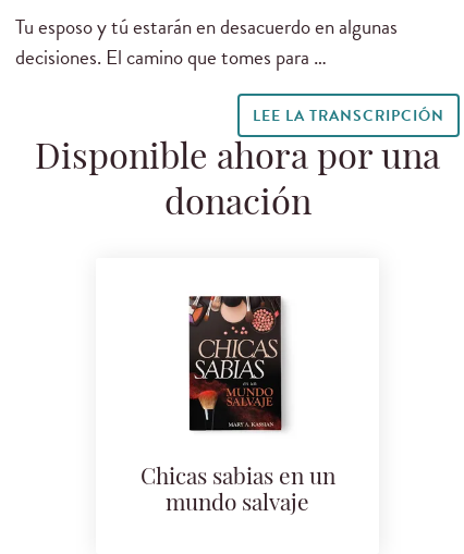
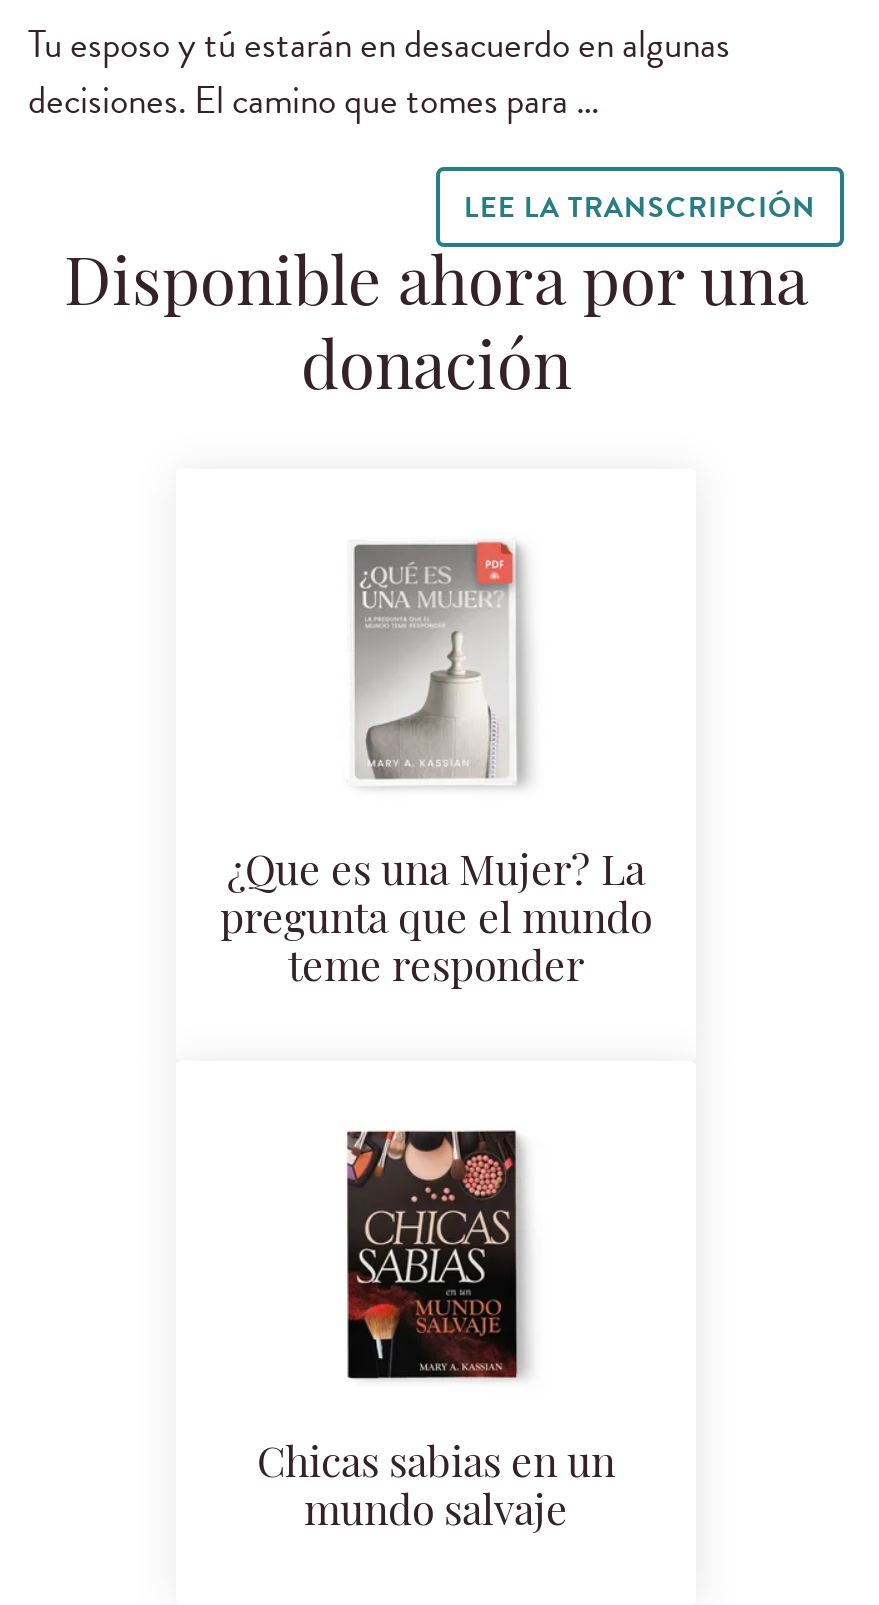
+ [image]
+ ¿Que es una Mujer? La
+ pregunta que el mundo
+ teme responder
